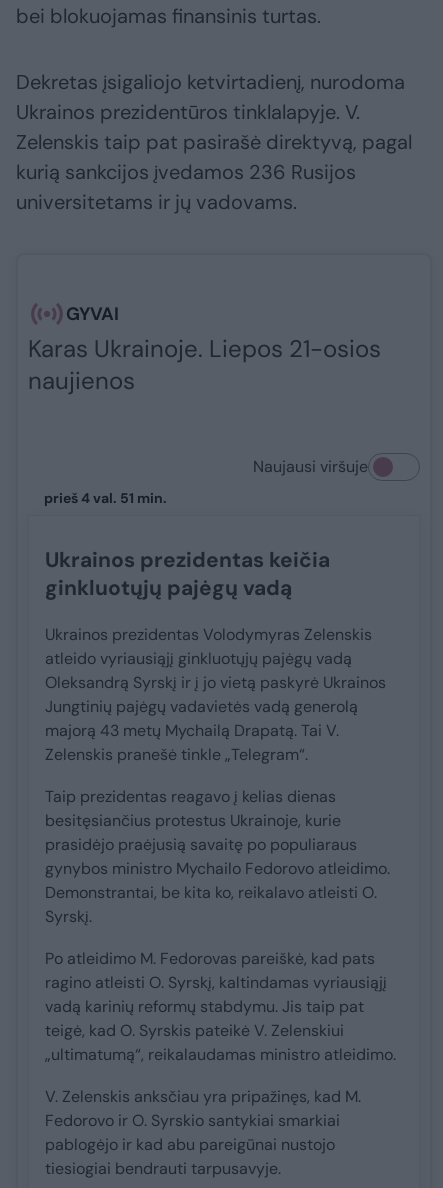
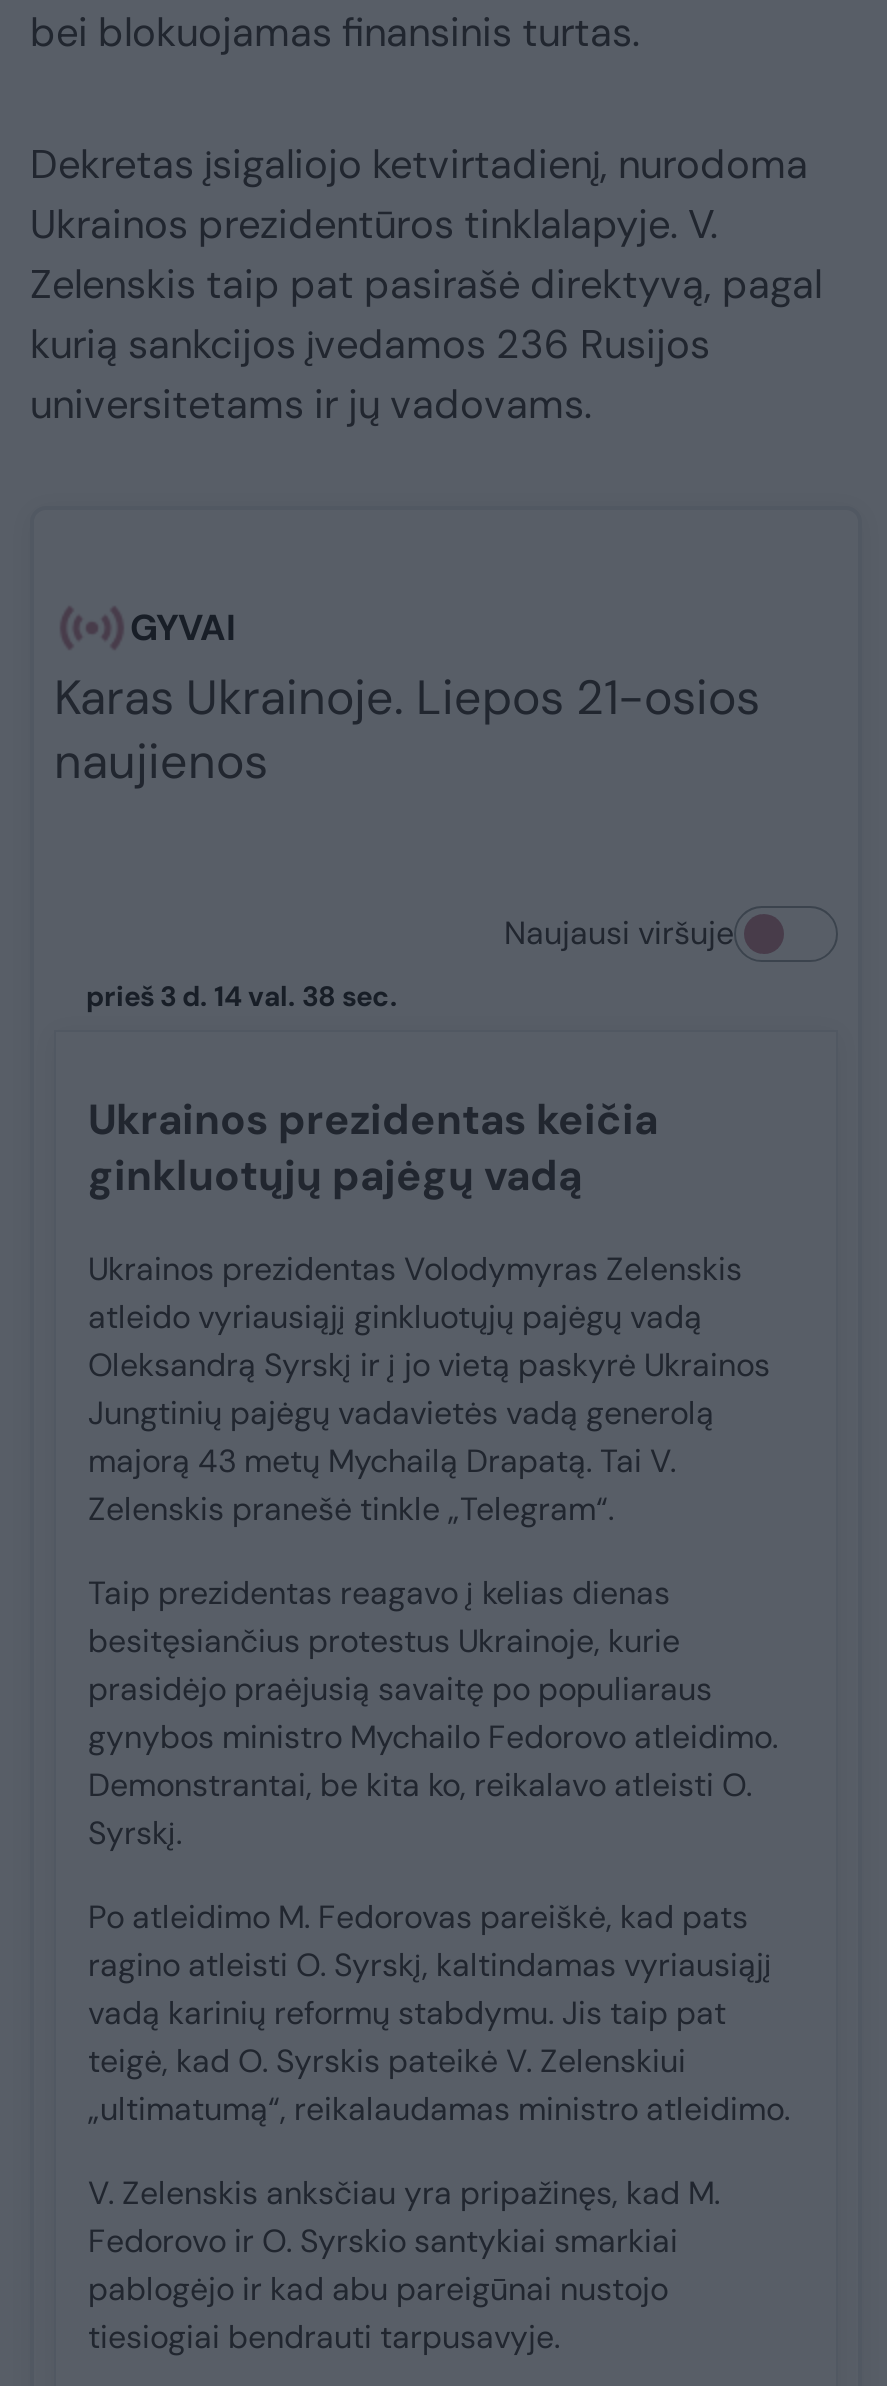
- prieš 4 val. 51 min.
+ prieš 3 d. 14 val. 38 sec.
